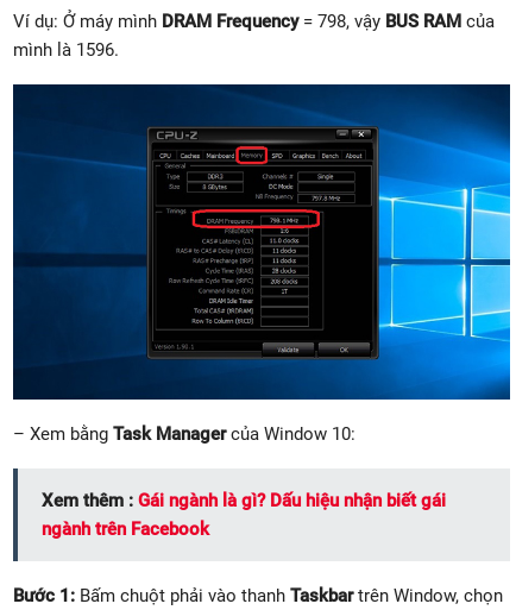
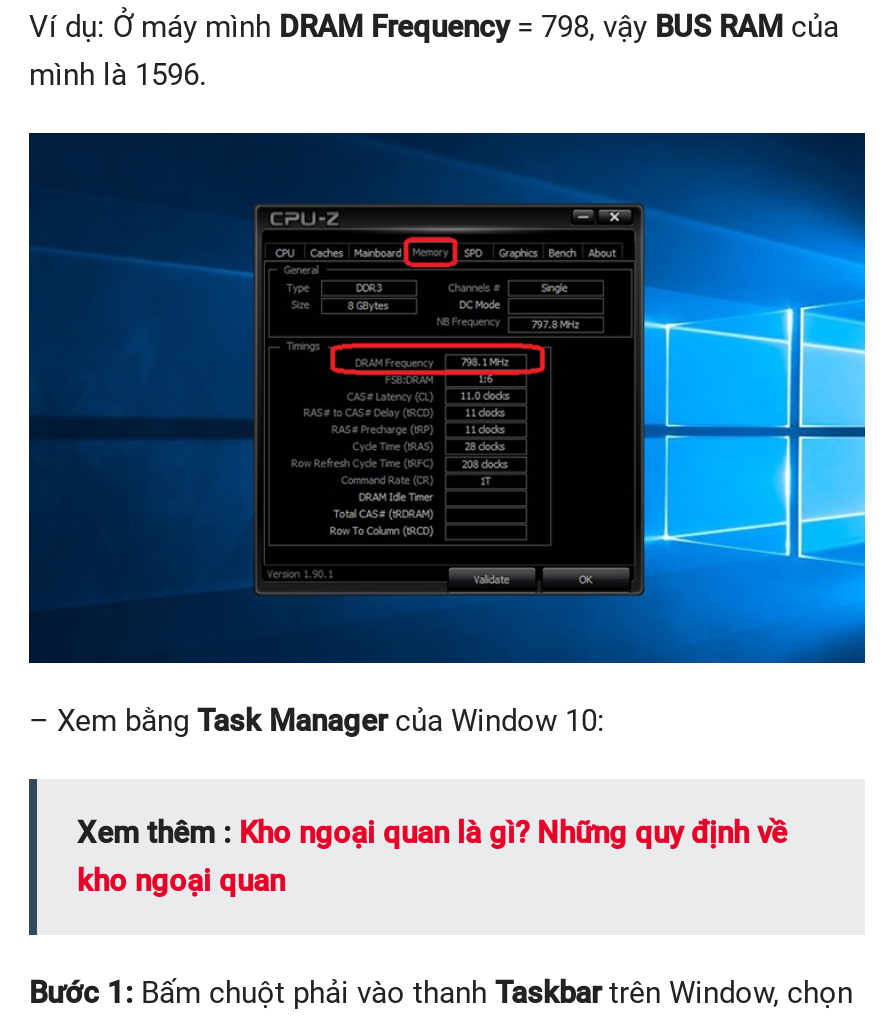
- Xem thêm : Gái ngành là gì? Dấu hiệu nhận biết gái
- ngành trên Facebook
+ Xem thêm : Kho ngoại quan là gì? Những quy định về
+ kho ngoại quan
